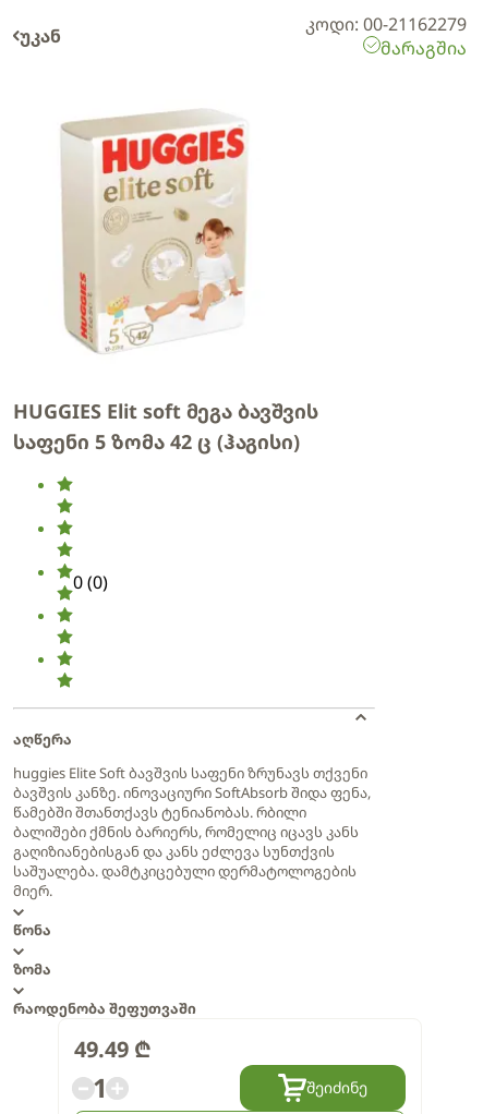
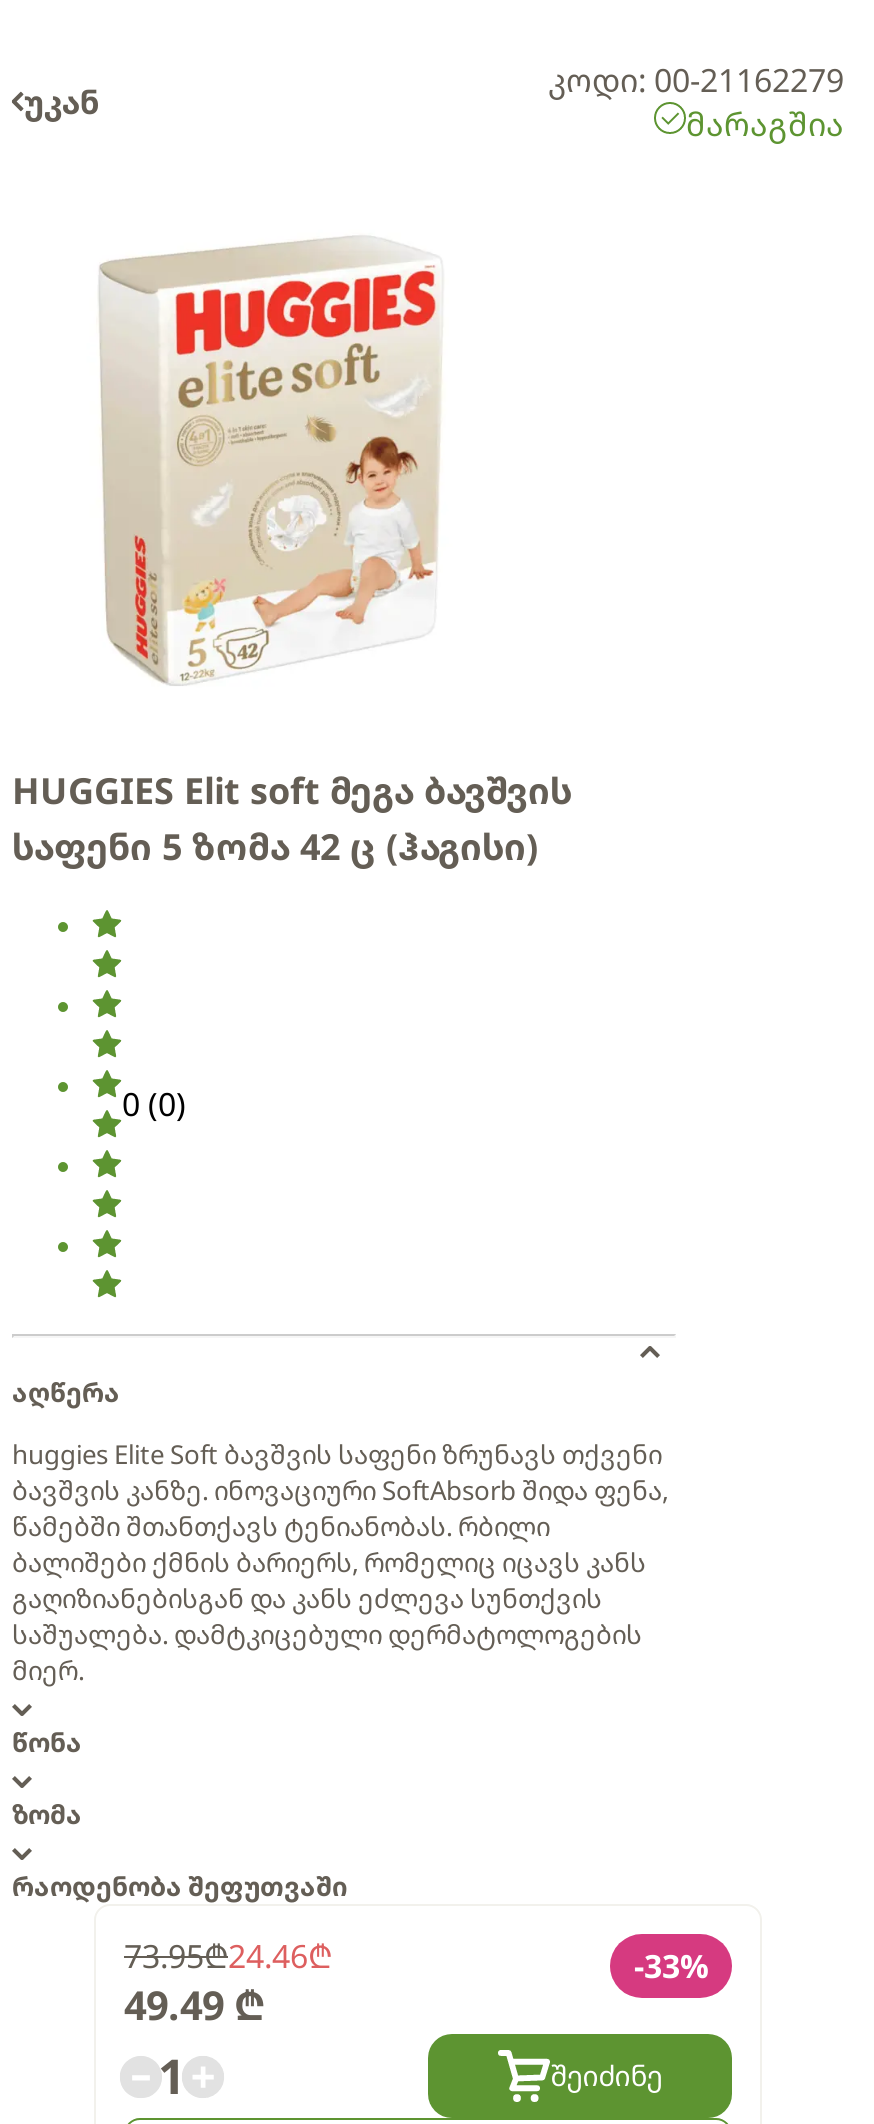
+ 73.95₾24.46₾

+ -33%
